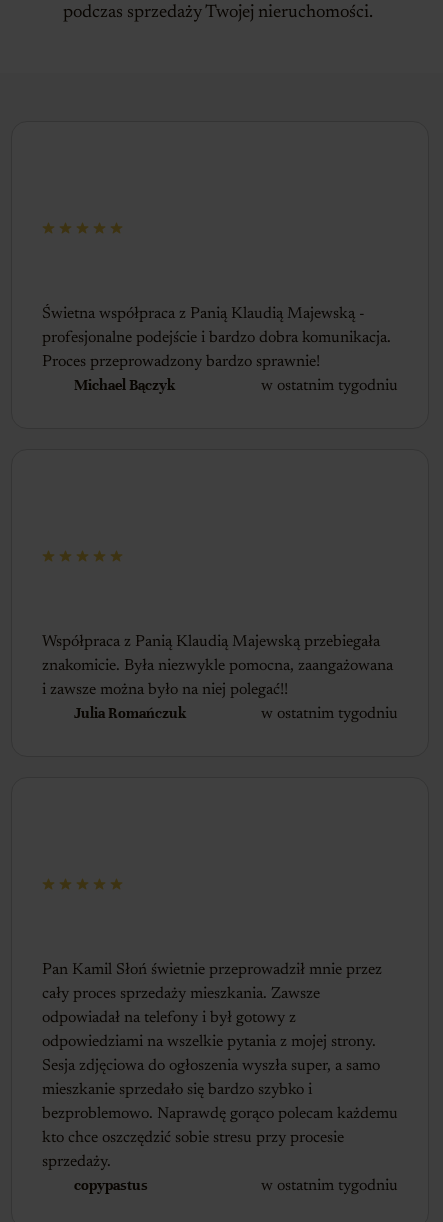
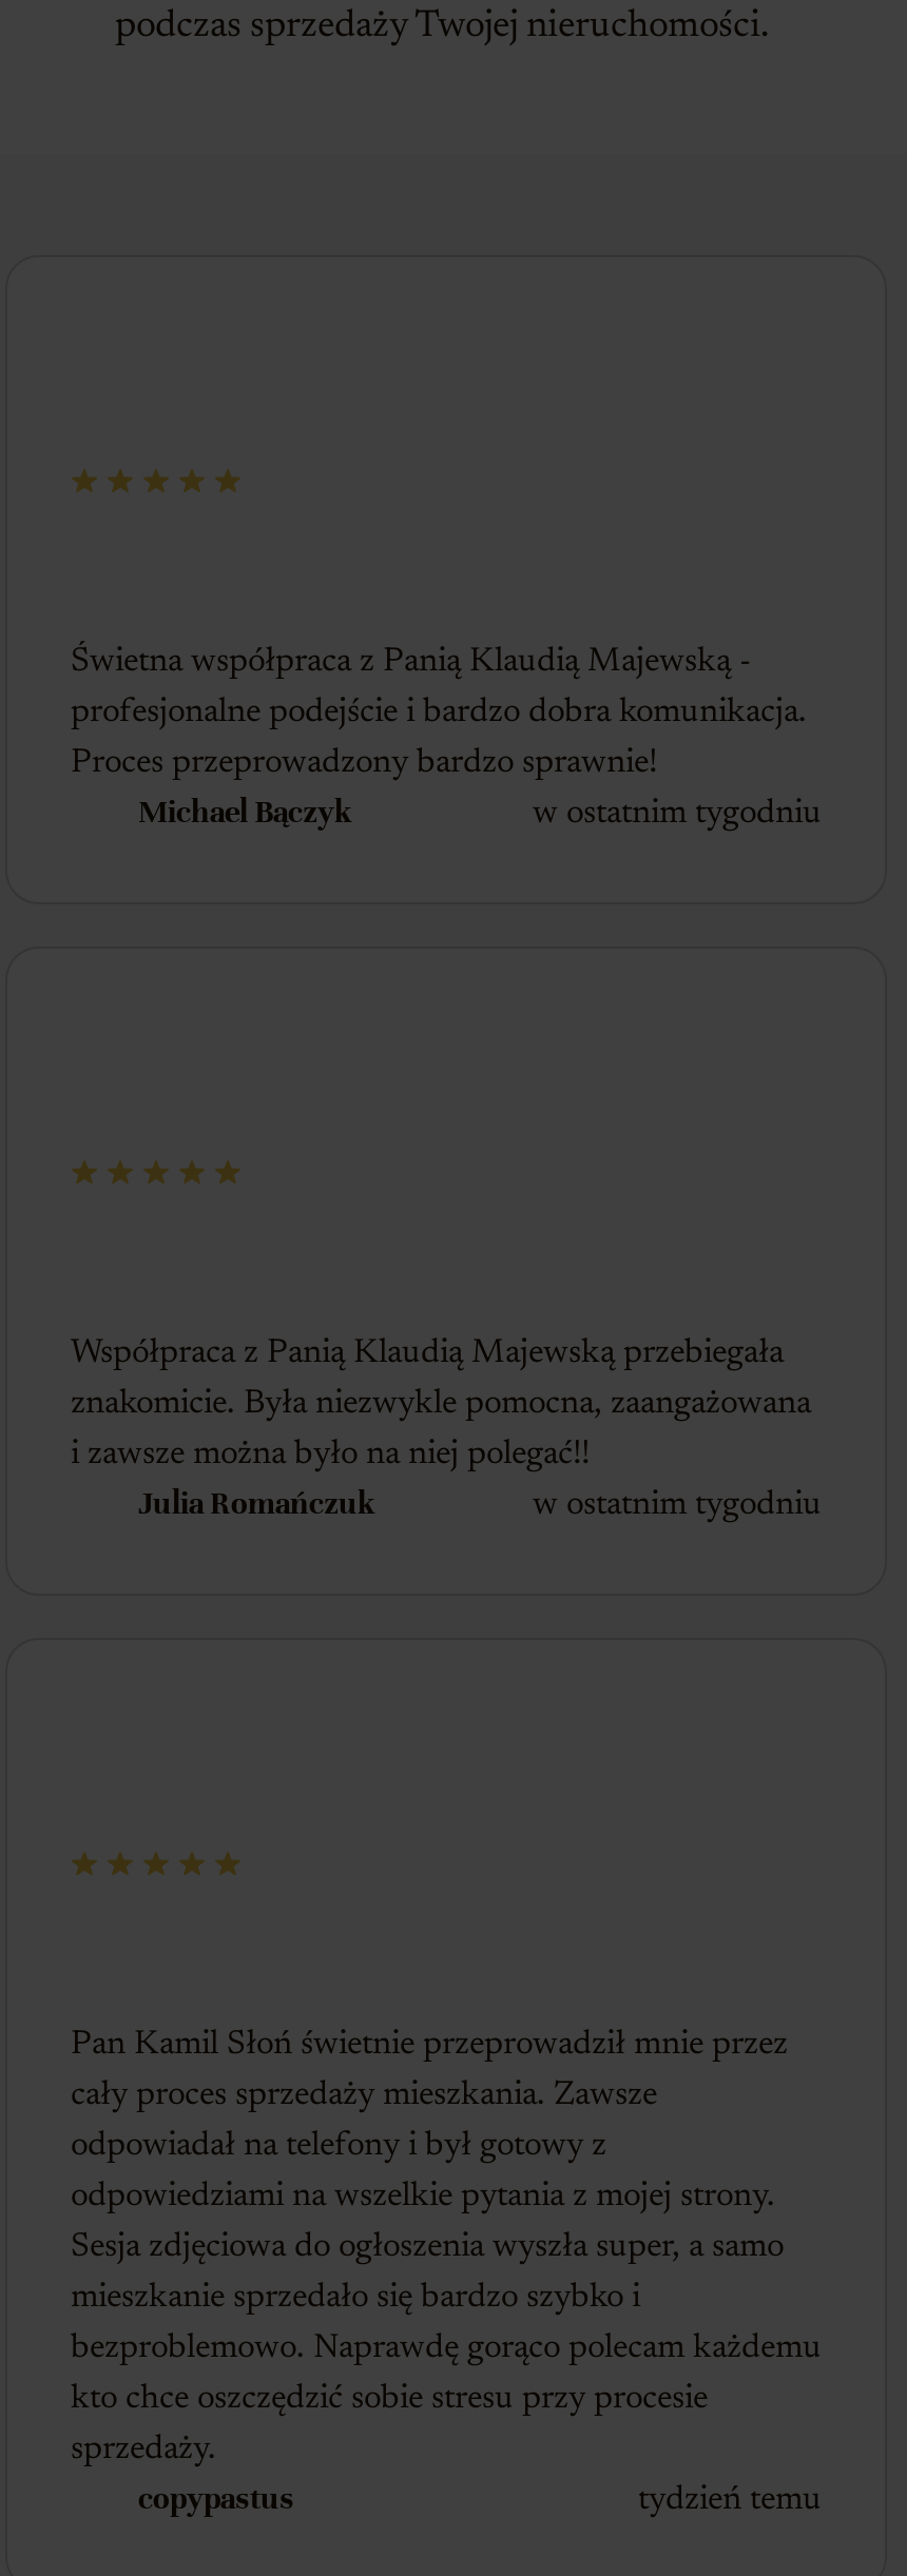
- w ostatnim tygodniu
+ tydzień temu
